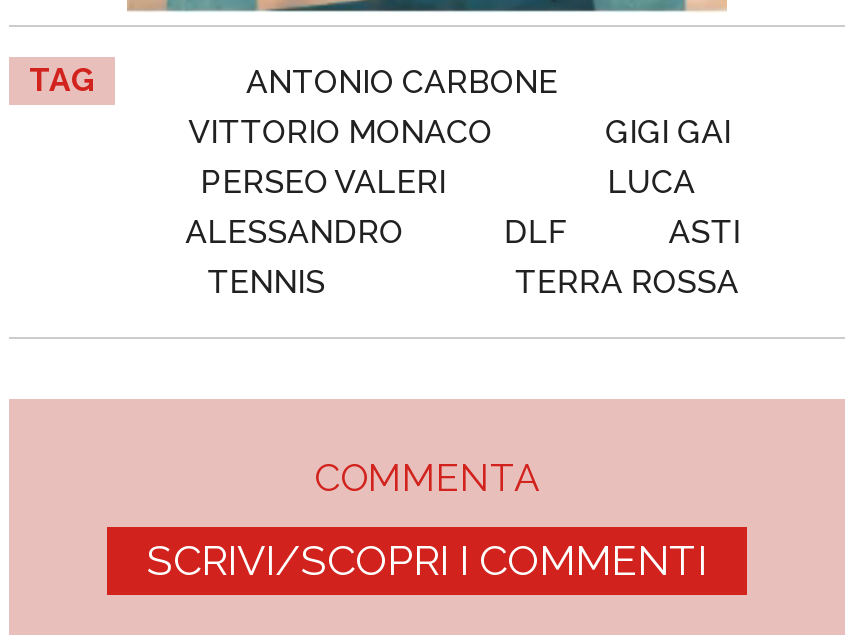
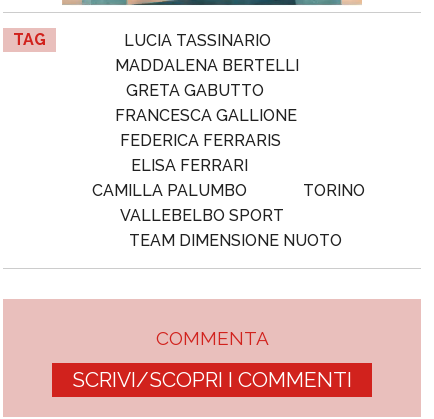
- ANTONIO CARBONE
- VITTORIO MONACO
- GIGI GAI
- PERSEO VALERI
- LUCA
- ALESSANDRO
- DLF
- ASTI
- TENNIS
- TERRA ROSSA
+ LUCIA TASSINARIO
+ MADDALENA BERTELLI
+ GRETA GABUTTO
+ FRANCESCA GALLIONE
+ FEDERICA FERRARIS
+ ELISA FERRARI
+ CAMILLA PALUMBO
+ TORINO
+ VALLEBELBO SPORT
+ TEAM DIMENSIONE NUOTO
